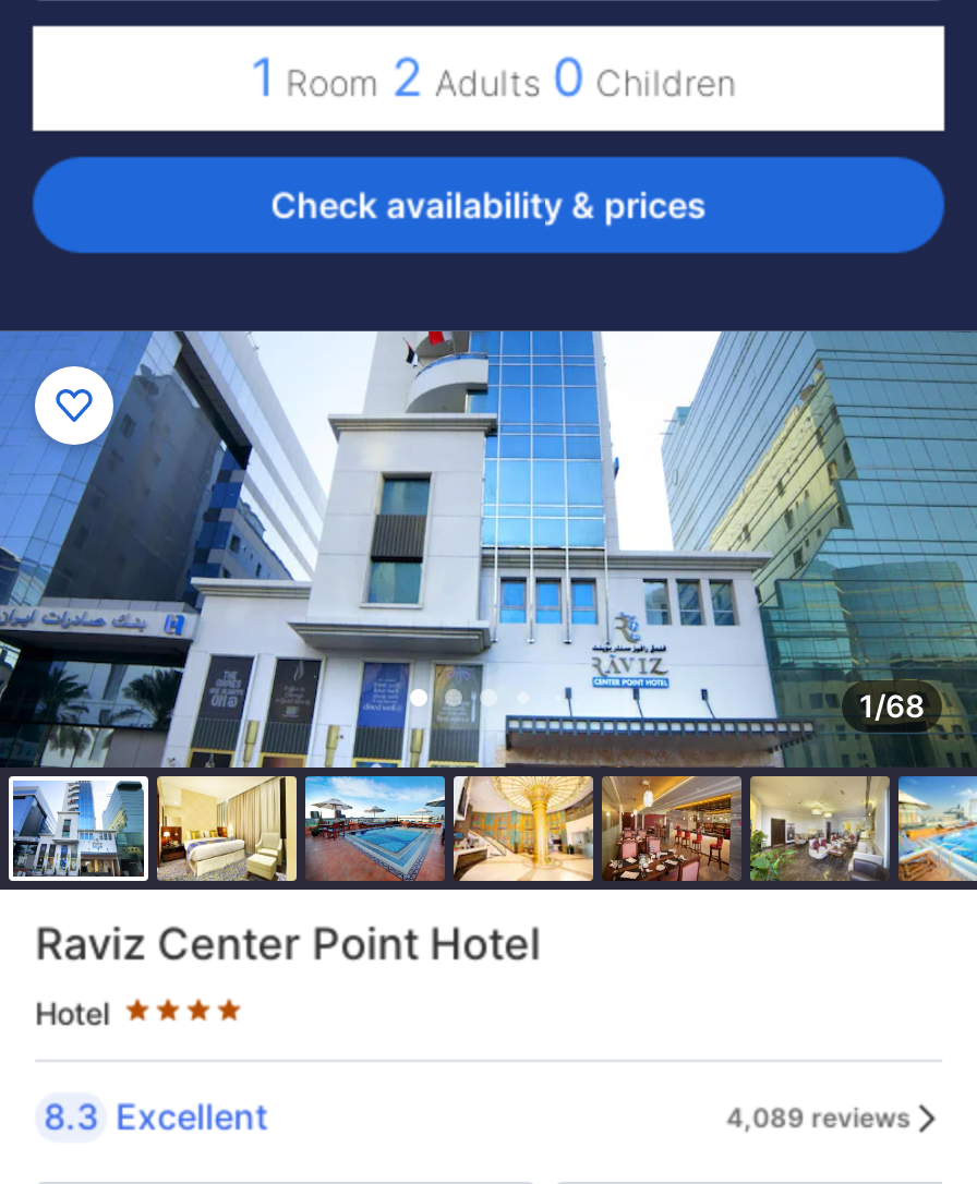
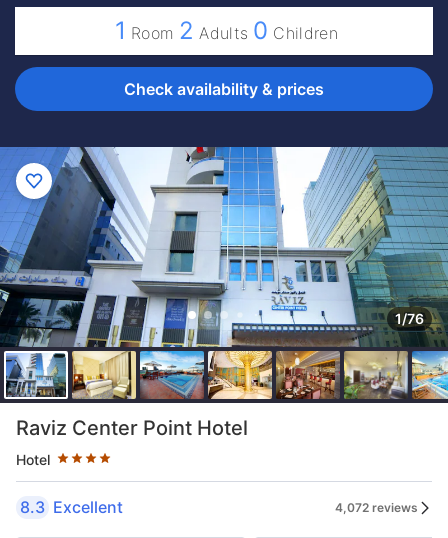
- 1/68
+ 1/76

- 4,089 reviews
+ 4,072 reviews
